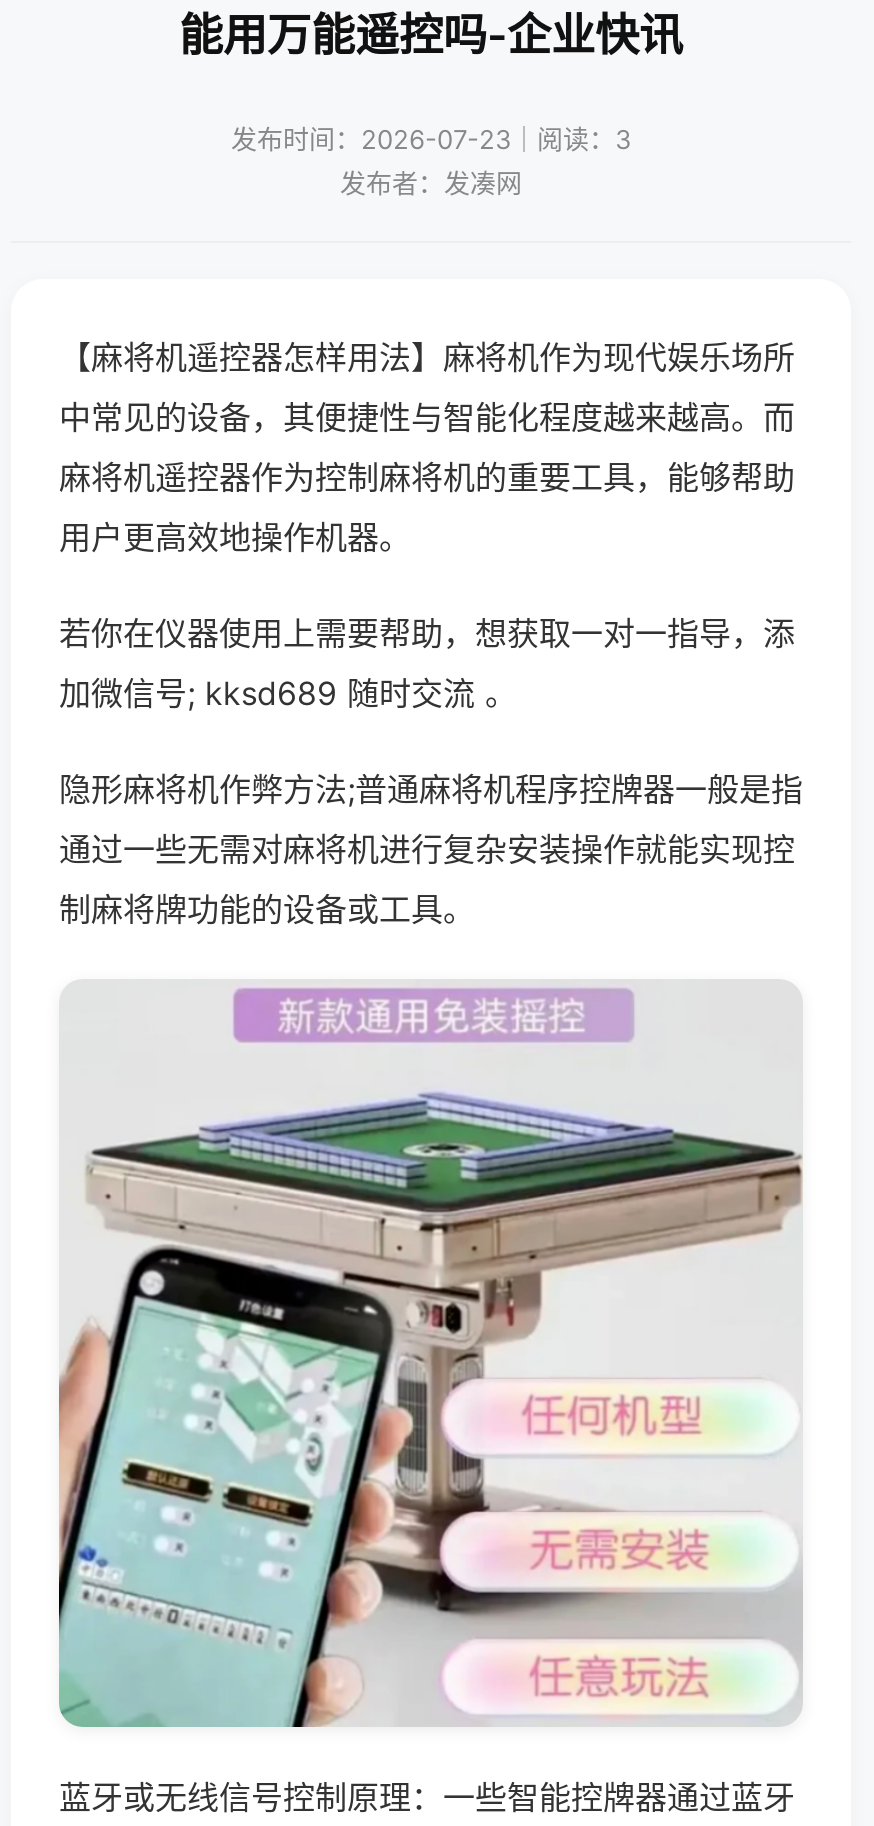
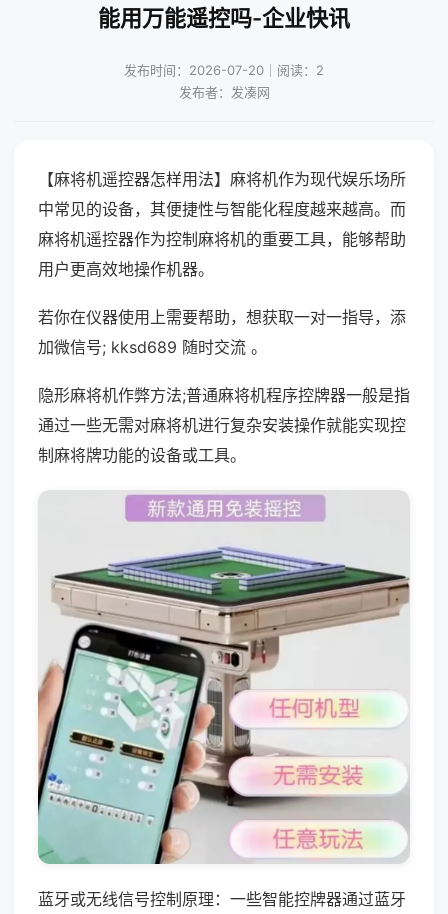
- 发布时间：2026-07-23｜阅读：3
+ 发布时间：2026-07-20｜阅读：2
